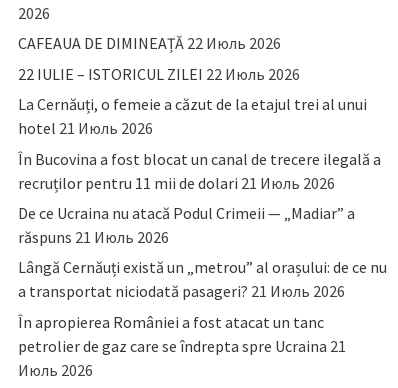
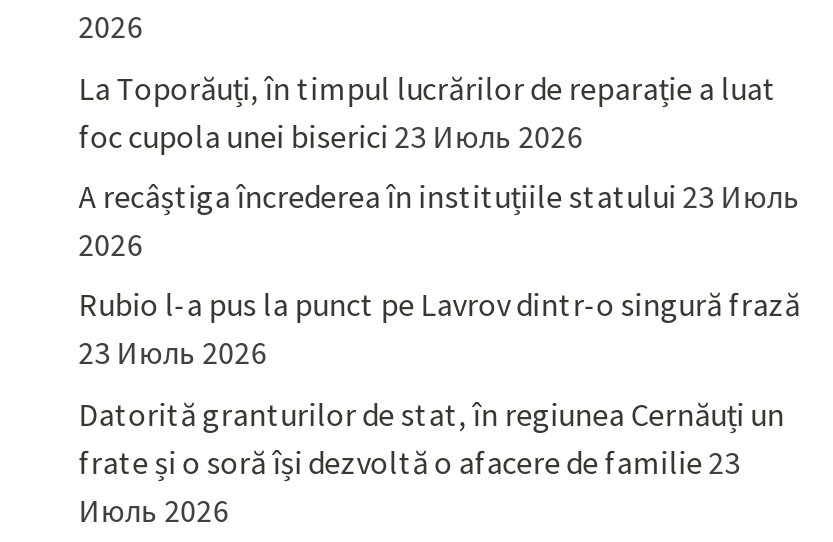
- CAFEAUA DE DIMINEAȚĂ 22 Июль 2026
- 22 IULIE – ISTORICUL ZILEI 22 Июль 2026
- La Cernăuți, o femeie a căzut de la etajul trei al unui
- hotel 21 Июль 2026
- În Bucovina a fost blocat un canal de trecere ilegală a
- recruților pentru 11 mii de dolari 21 Июль 2026
- De ce Ucraina nu atacă Podul Crimeii — „Madiar” a
- răspuns 21 Июль 2026
- Lângă Cernăuți există un „metrou” al orașului: de ce nu
- a transportat niciodată pasageri? 21 Июль 2026
- În apropierea României a fost atacat un tanc
- petrolier de gaz care se îndrepta spre Ucraina 21
+ La Toporăuți, în timpul lucrărilor de reparație a luat
+ foc cupola unei biserici 23 Июль 2026
+ A recâștiga încrederea în instituțiile statului 23 Июль
+ 2026
+ Rubio l-a pus la punct pe Lavrov dintr-o singură frază
+ 23 Июль 2026
+ Datorită granturilor de stat, în regiunea Cernăuți un
+ frate și o soră își dezvoltă o afacere de familie 23
